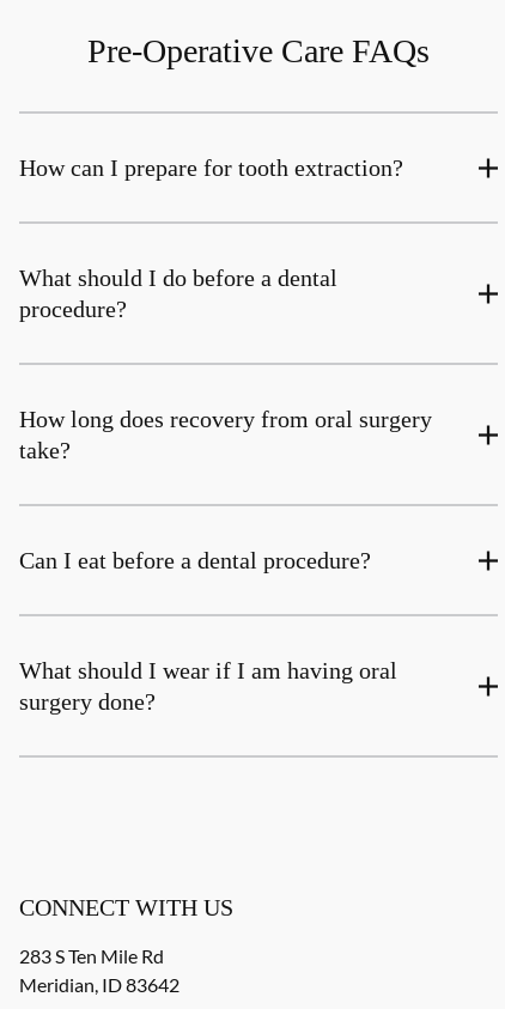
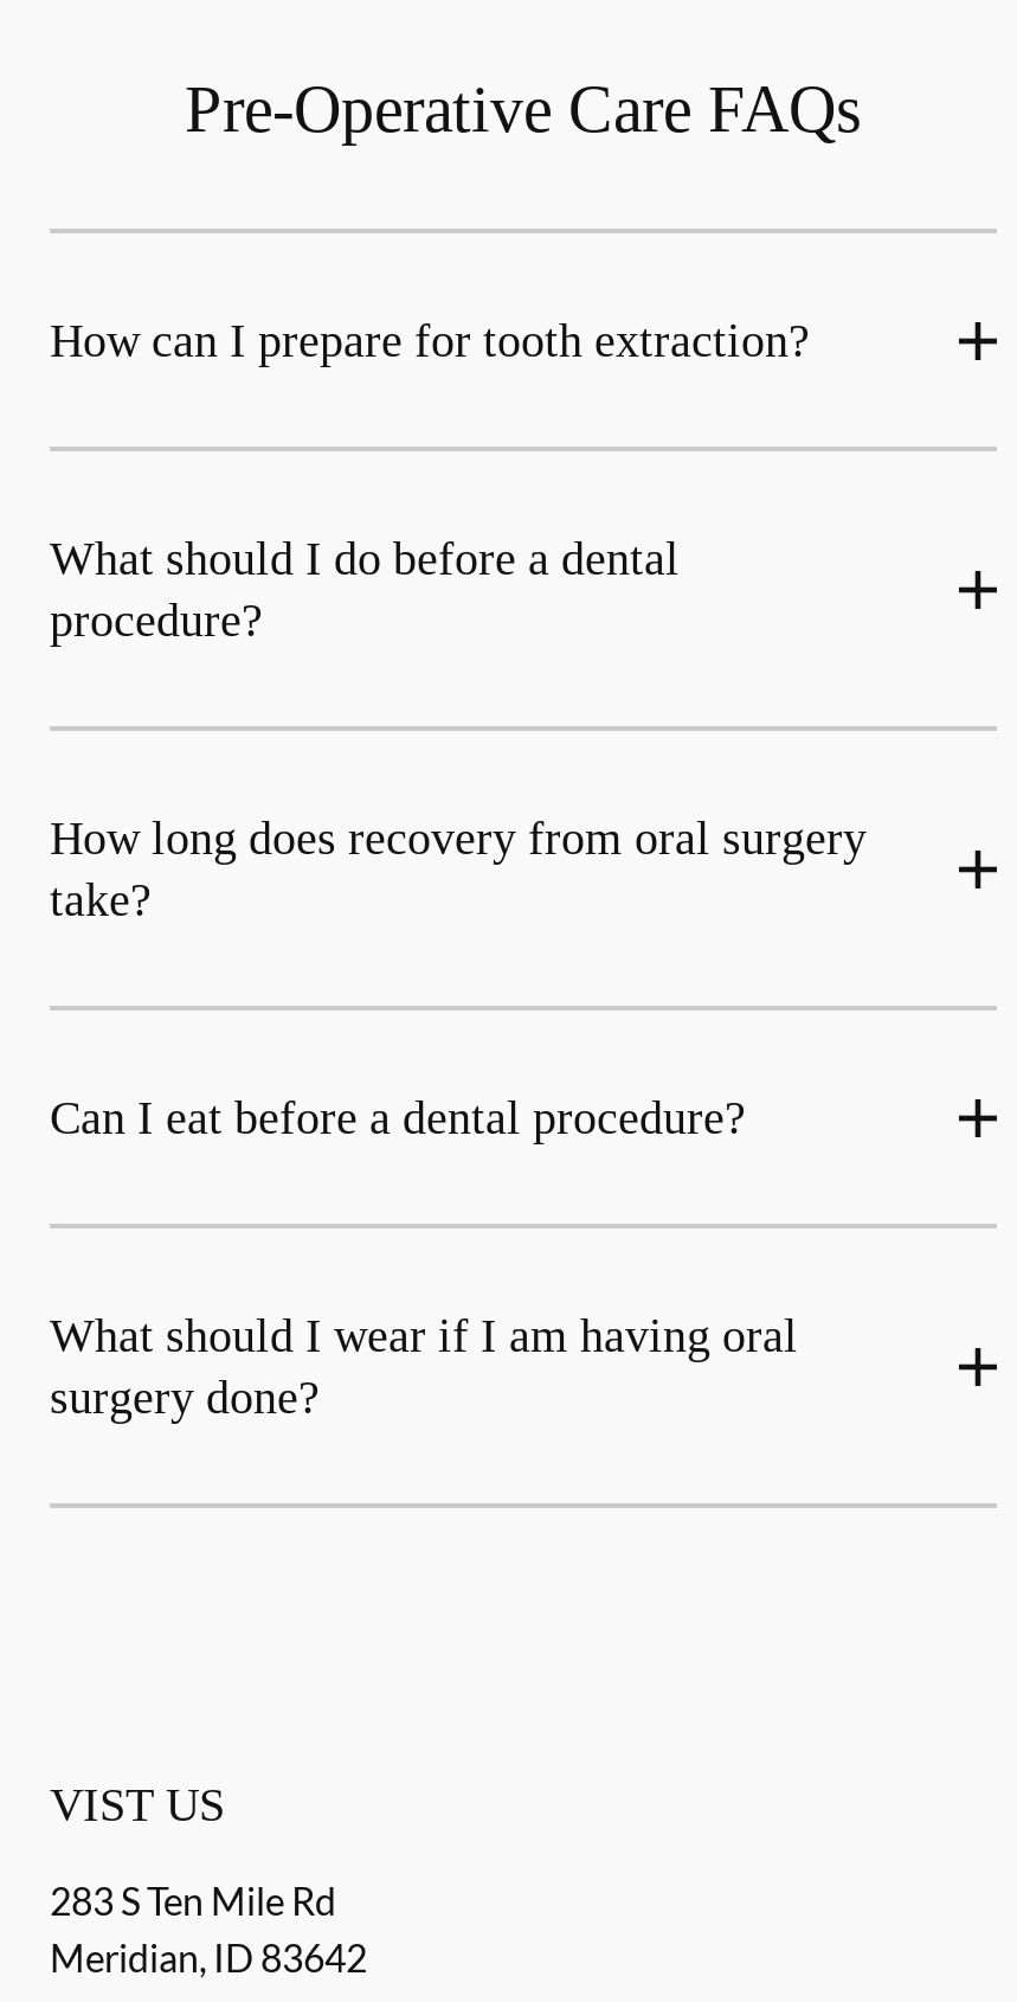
- CONNECT WITH US
+ VIST US
